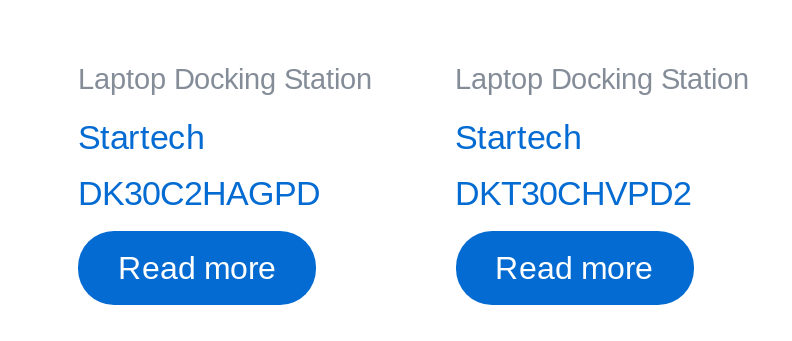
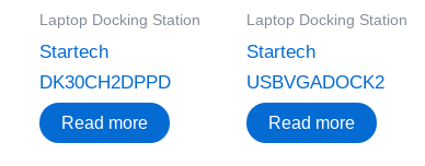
- DK30C2HAGPD
+ DK30CH2DPPD

- DKT30CHVPD2
+ USBVGADOCK2
